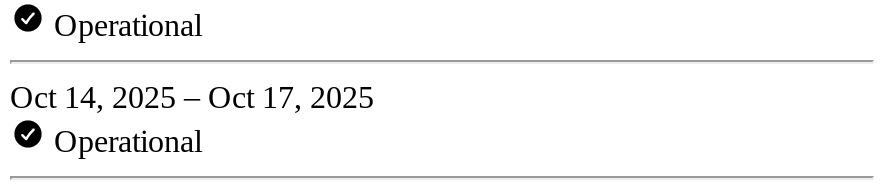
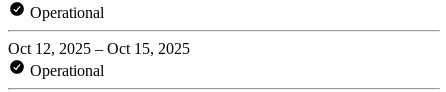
- Oct 14, 2025 – Oct 17, 2025
+ Oct 12, 2025 – Oct 15, 2025
